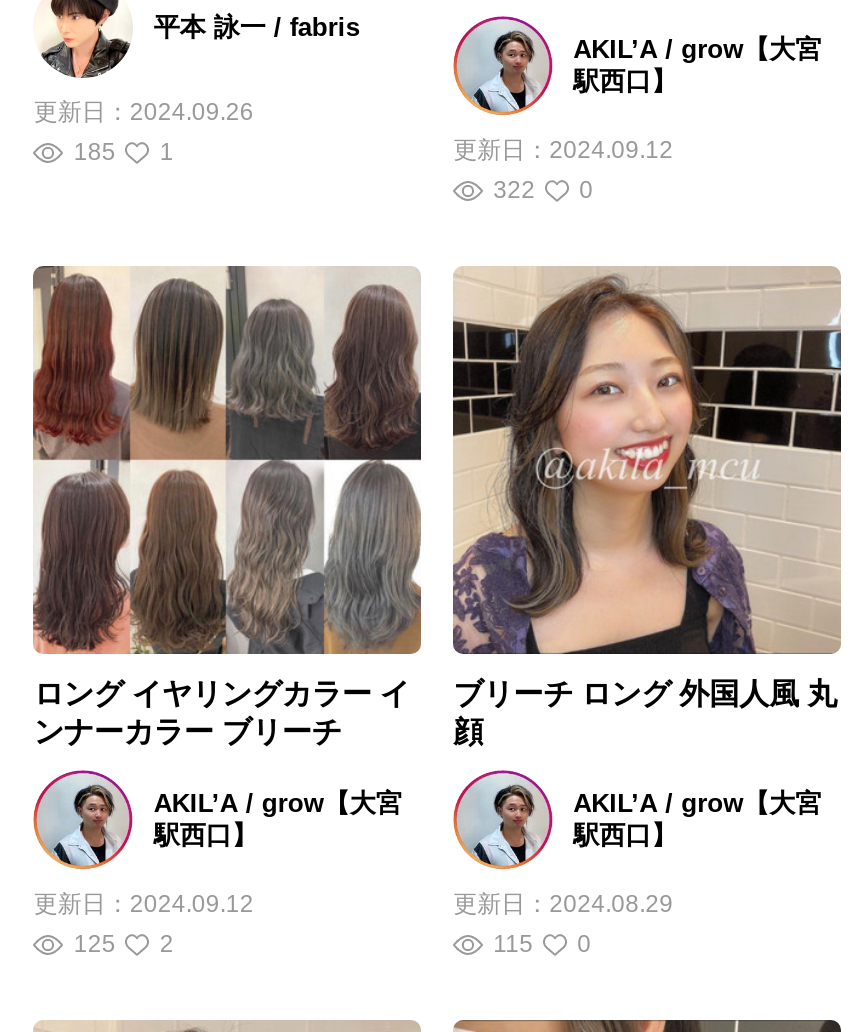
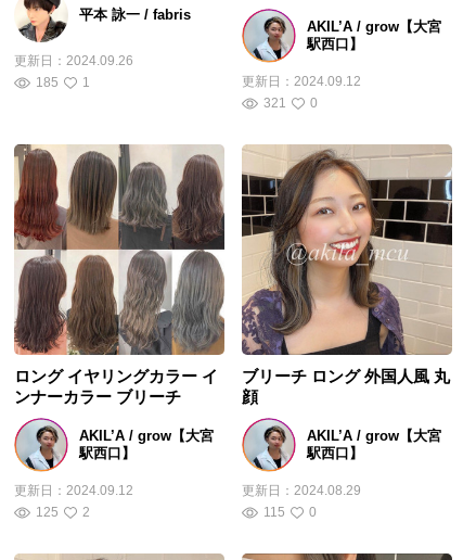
- 322 0
+ 321 0
